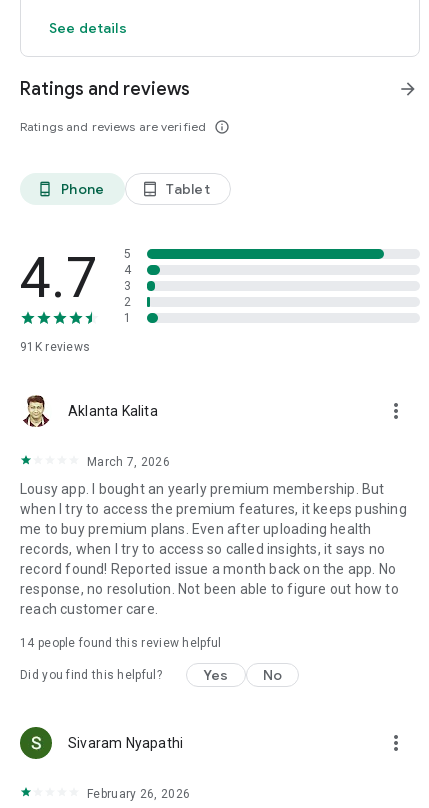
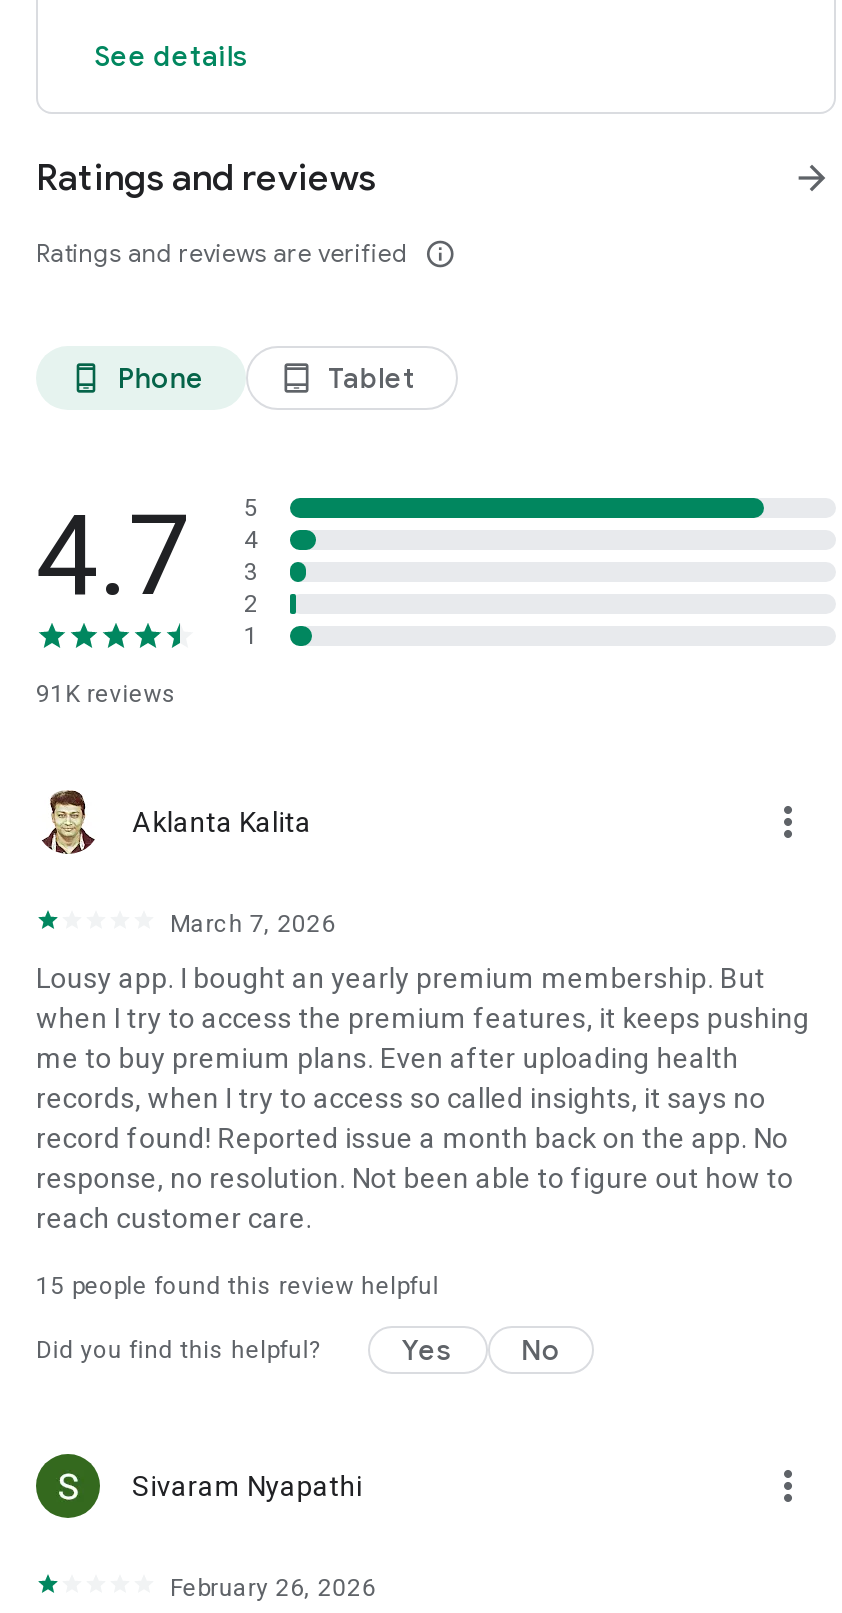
- 14 people found this review helpful
+ 15 people found this review helpful
